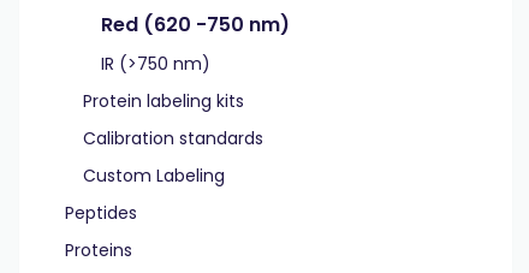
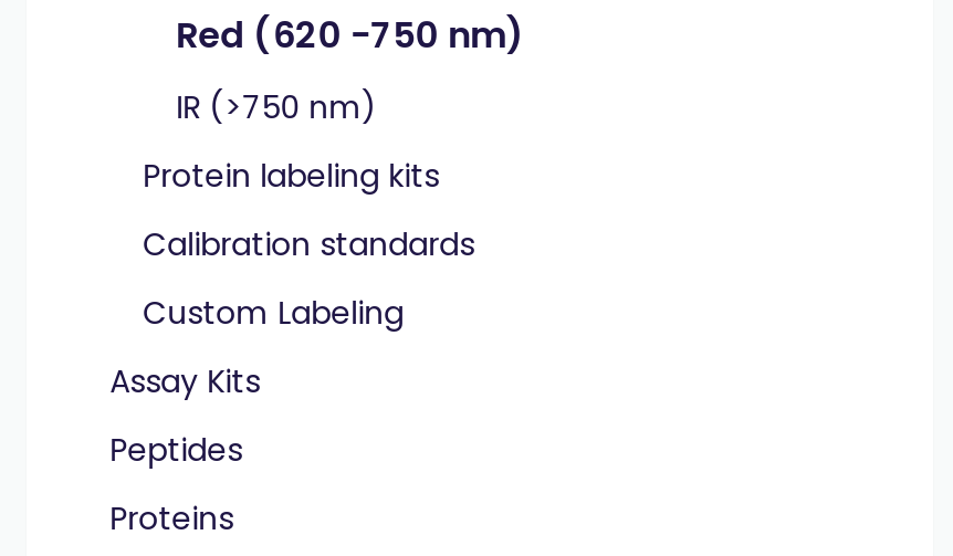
+ Assay Kits
